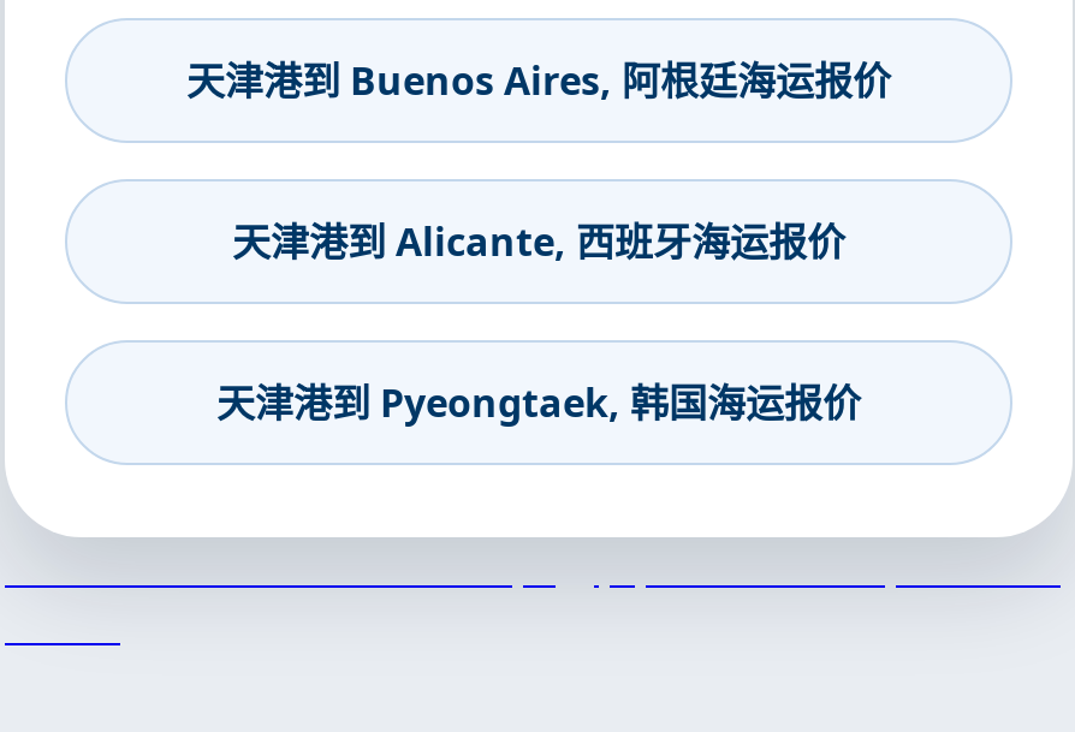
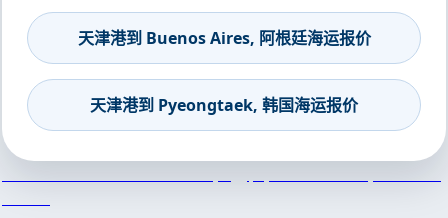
- 天津港到 Alicante, 西班牙海运报价
